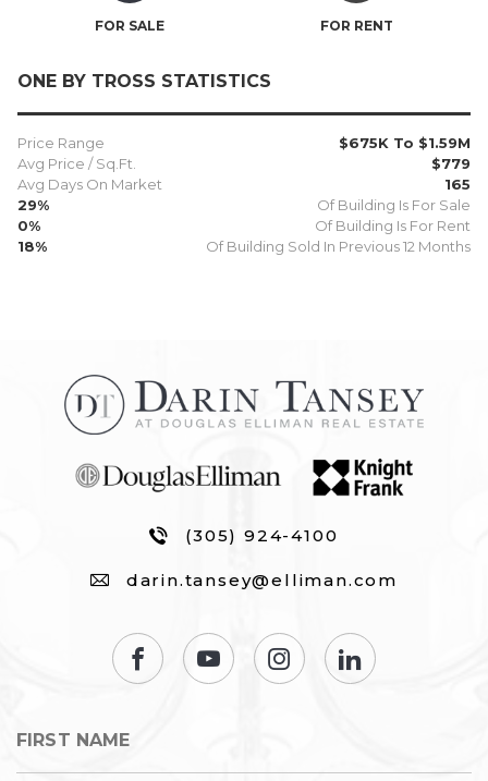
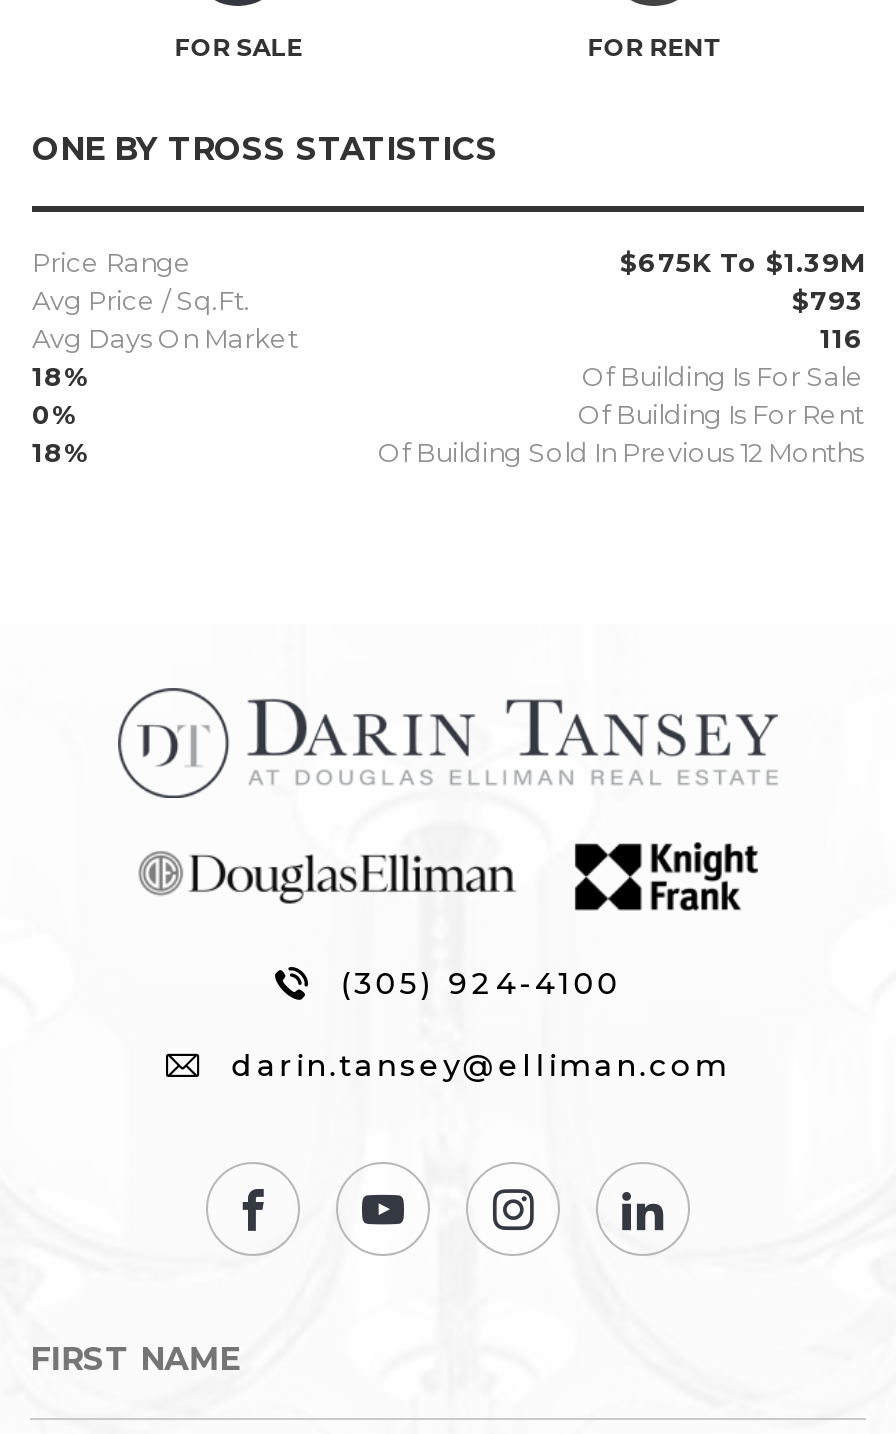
- $675K To $1.59M
+ $675K To $1.39M

- $779
+ $793

- 165
+ 116

- 29%
+ 18%
